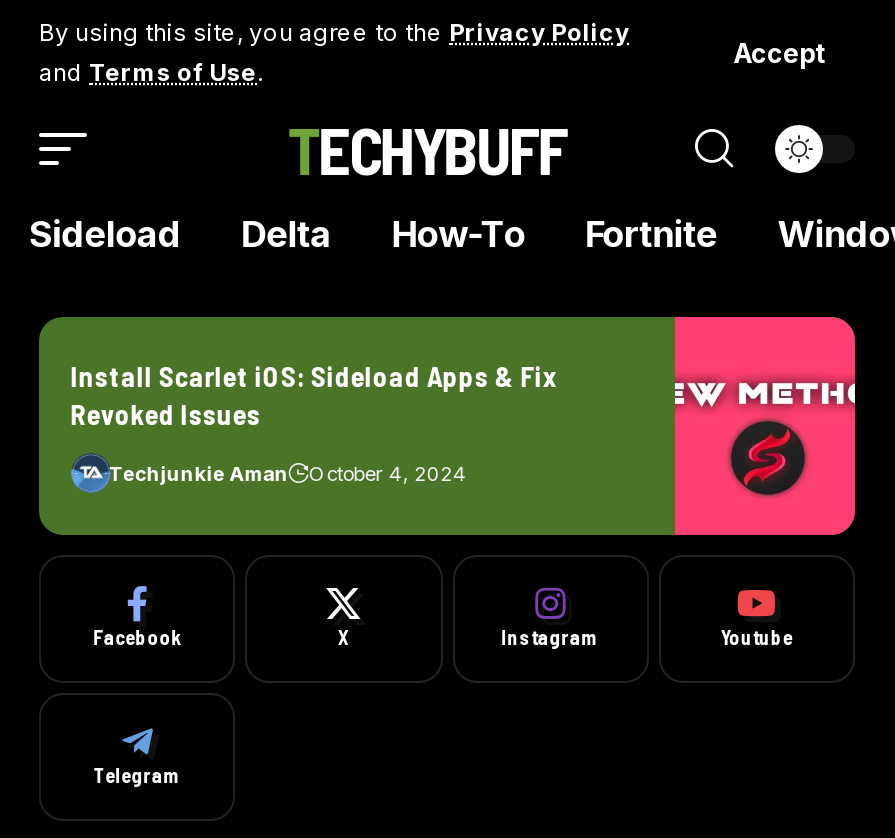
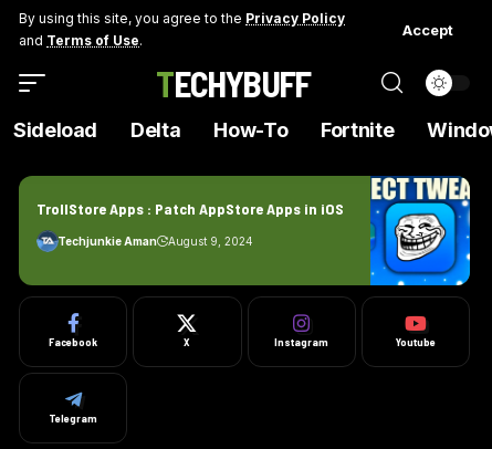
- [image]
+ [image]

- Install Scarlet iOS: Sideload Apps & Fix
- Revoked Issues
+ TrollStore Apps : Patch AppStore Apps in iOS

- Techjunkie Aman October 4, 2024
+ Techjunkie Aman August 9, 2024
